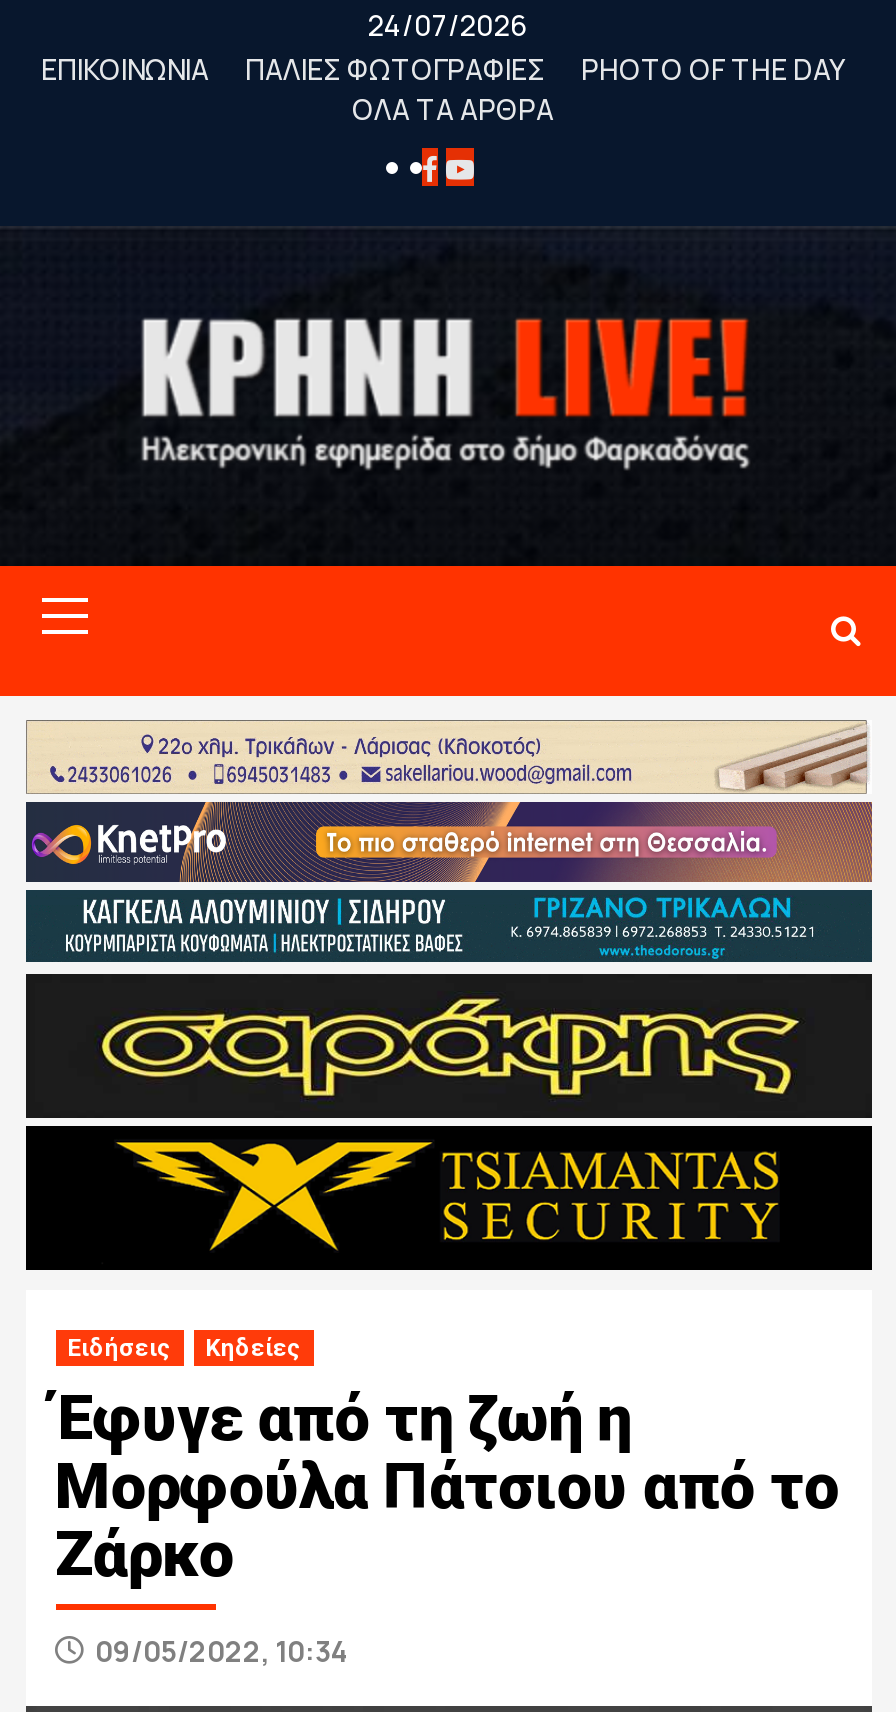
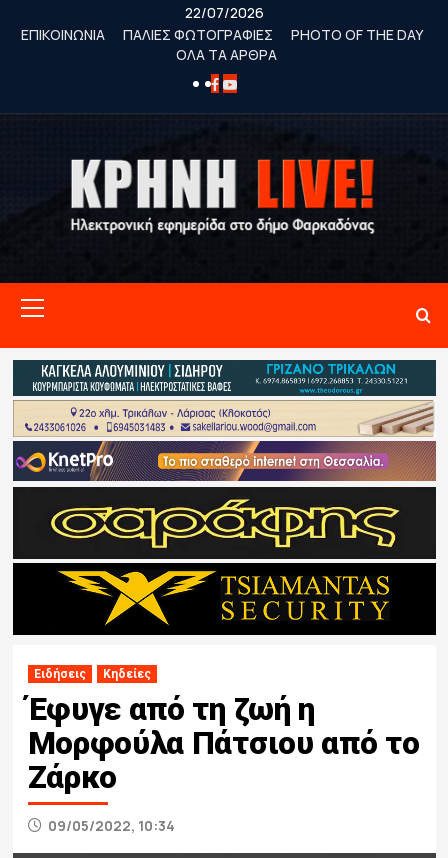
- 24/07/2026
+ 22/07/2026

- [image]
+ [image]
